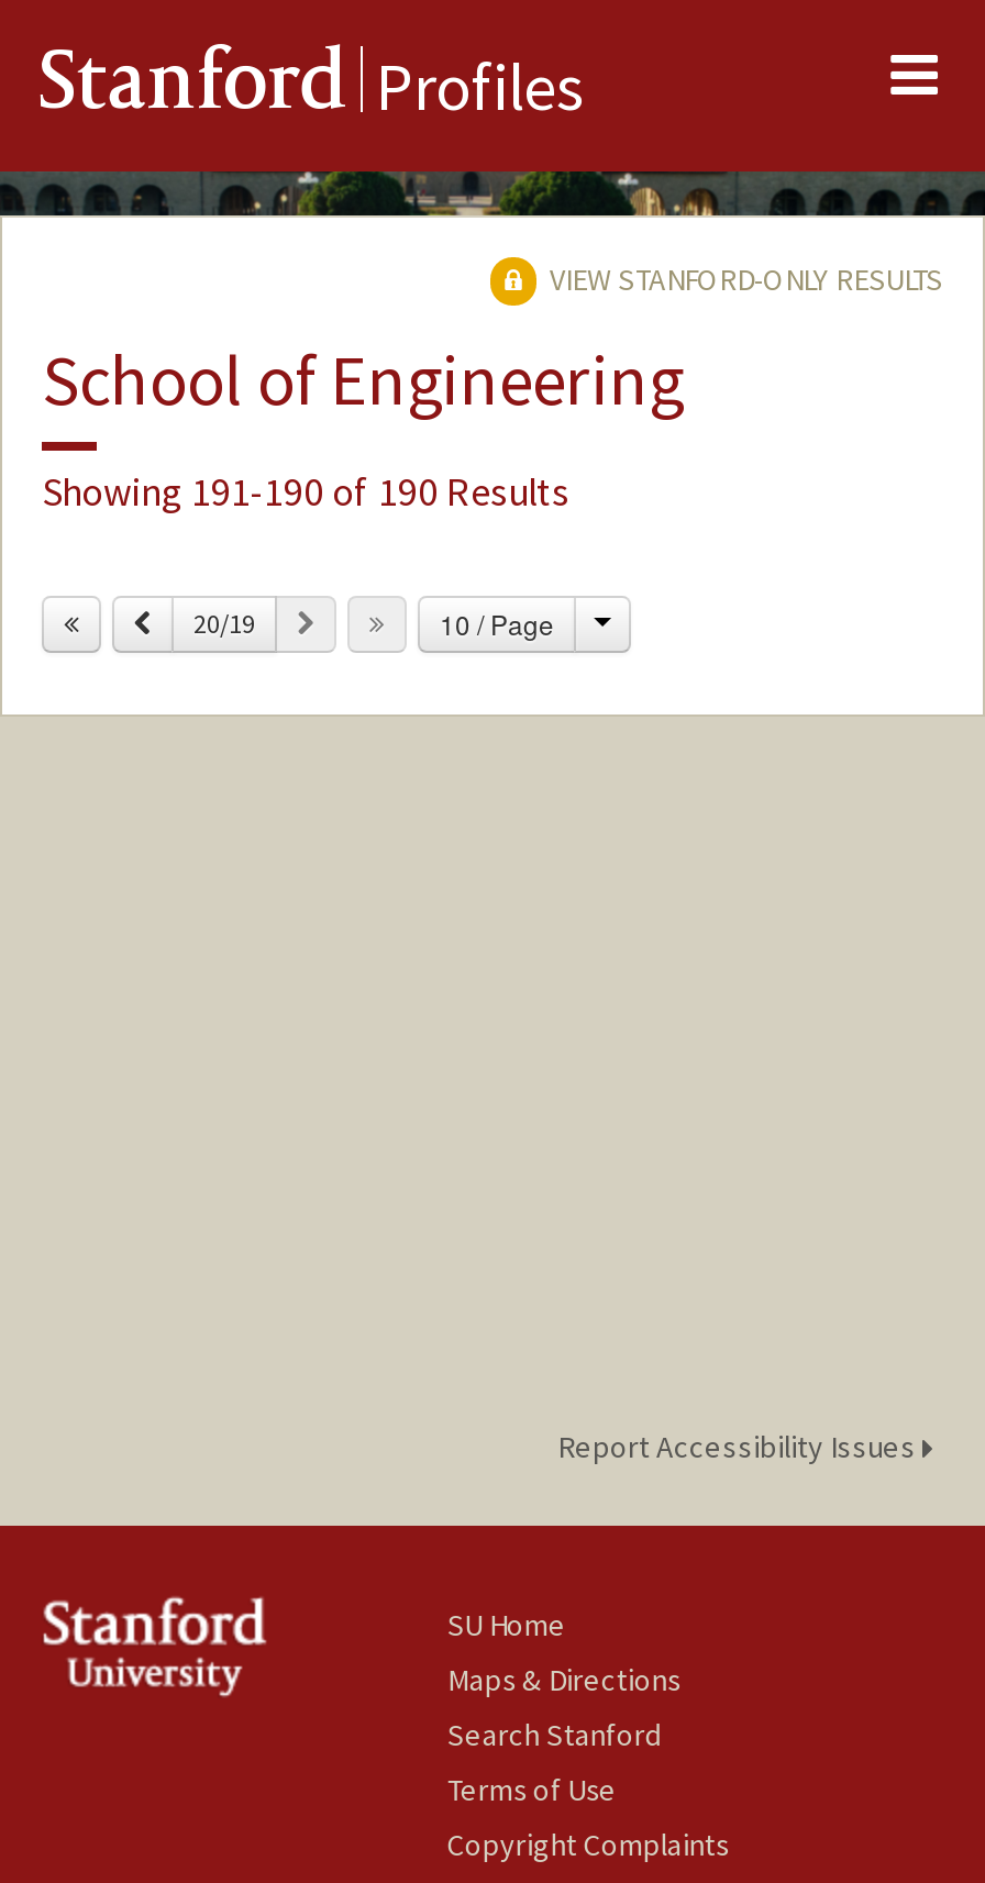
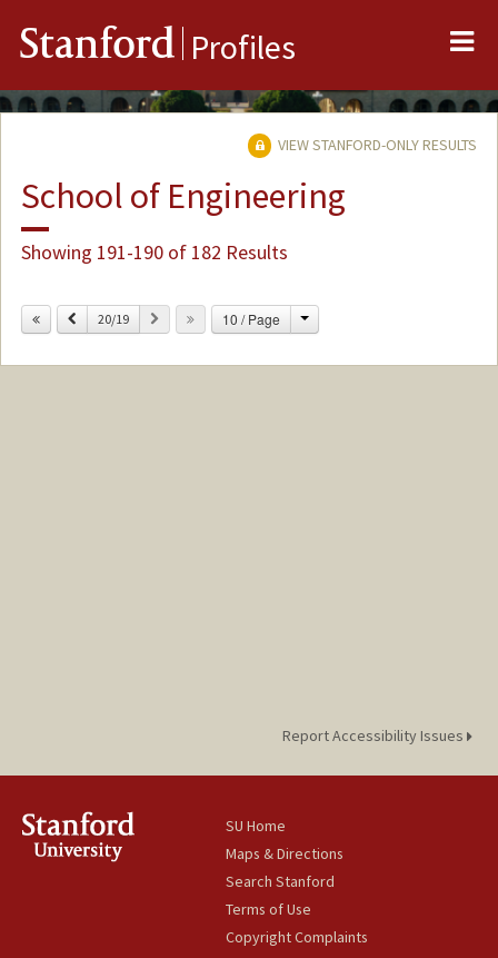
- Showing 191-190 of 190 Results
+ Showing 191-190 of 182 Results
